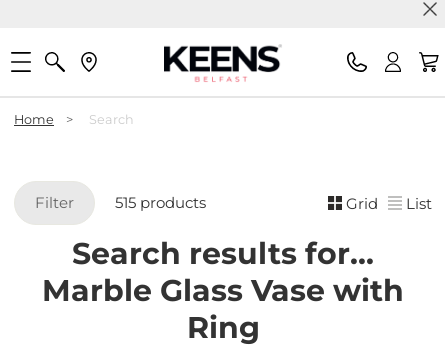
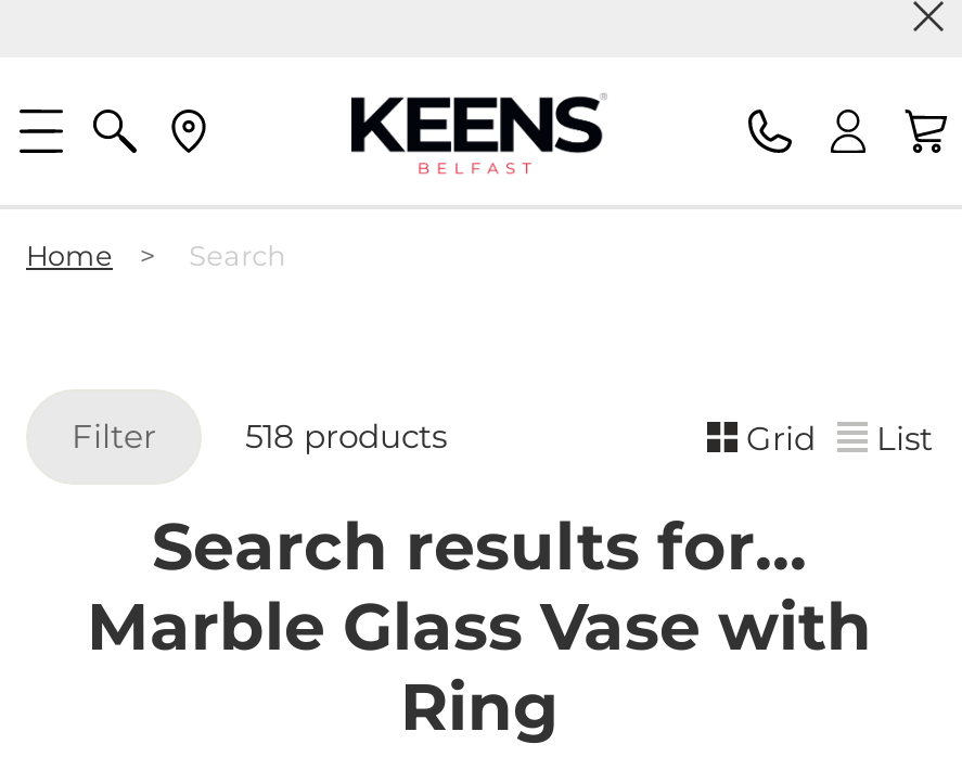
- 515 products
+ 518 products
